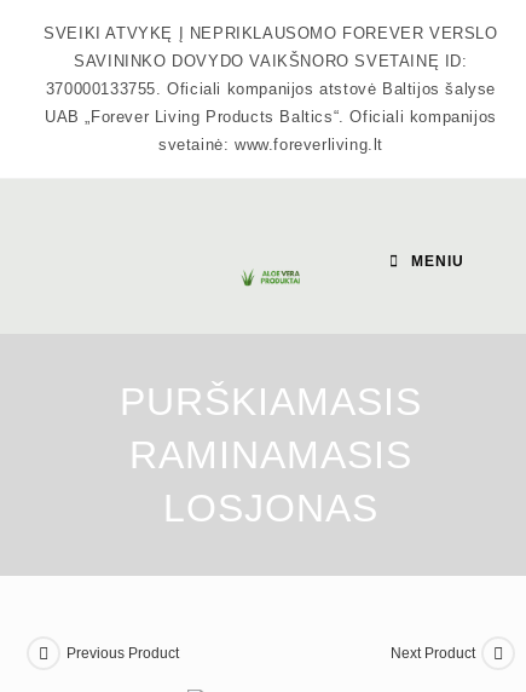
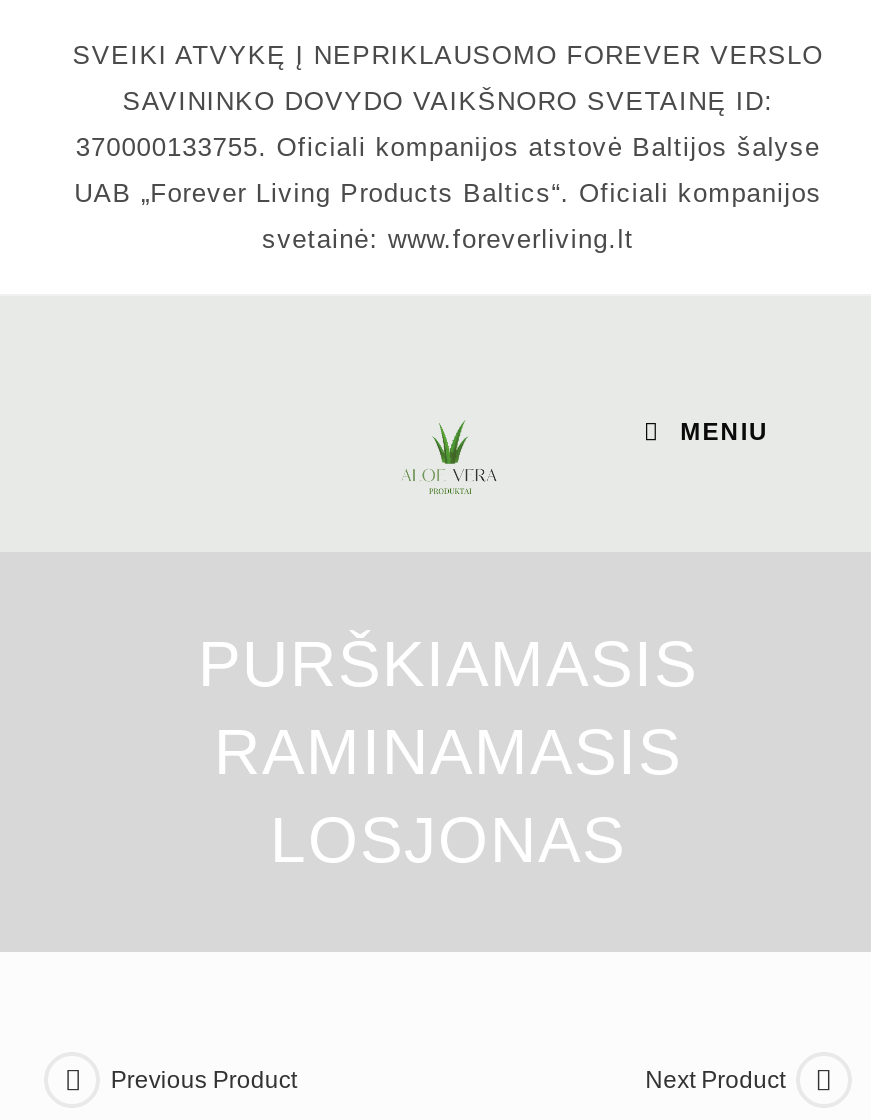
- [image]
+ [image]
